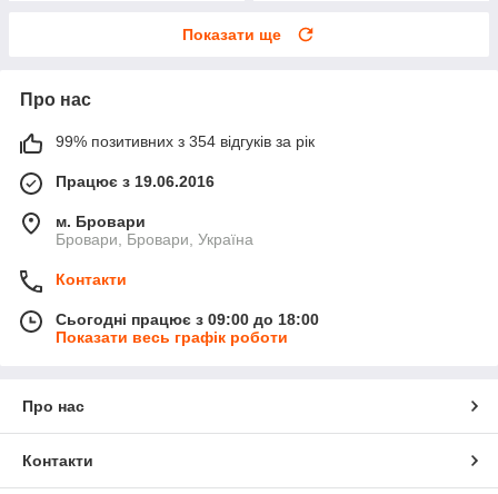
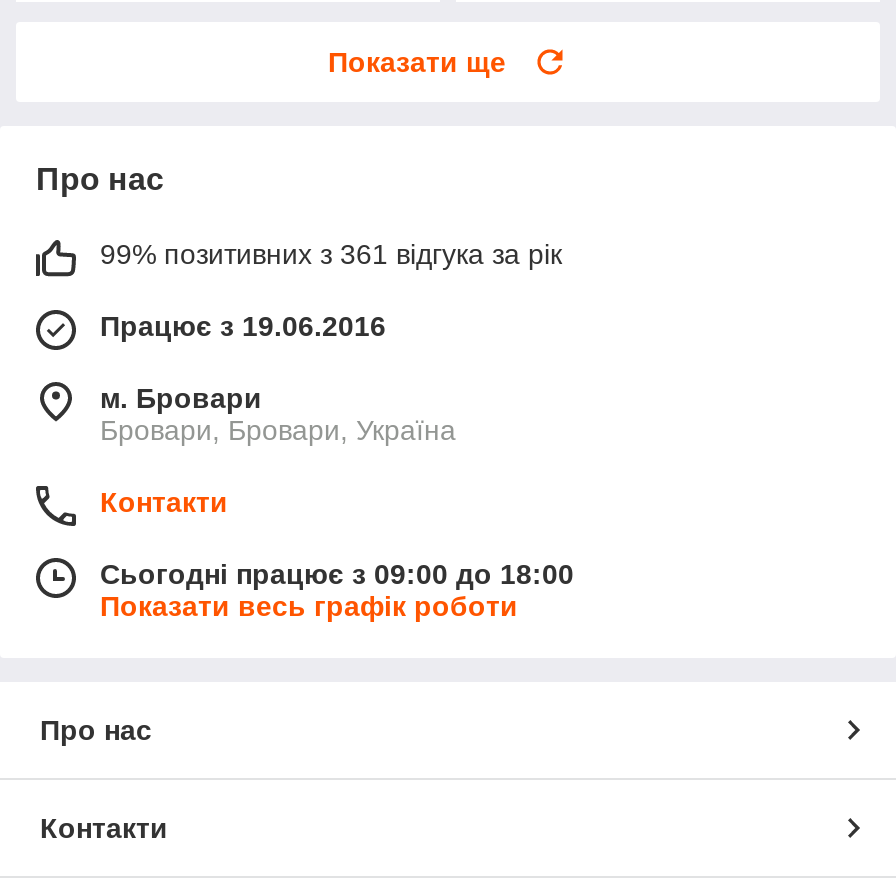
- 99% позитивних з 354 відгуків за рік
+ 99% позитивних з 361 відгука за рік
